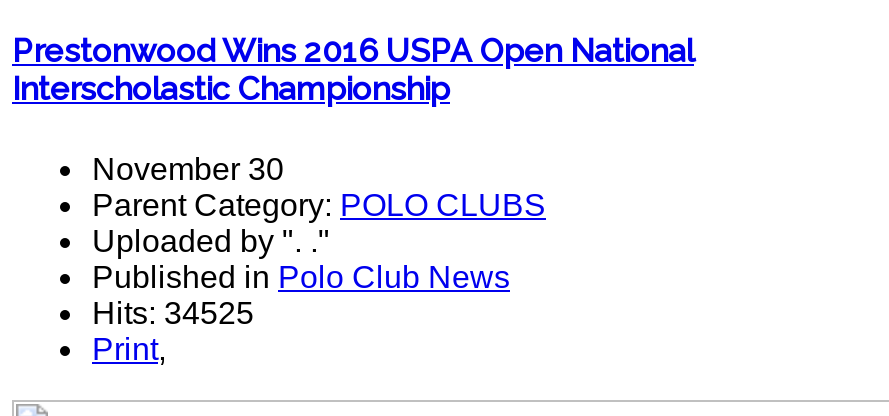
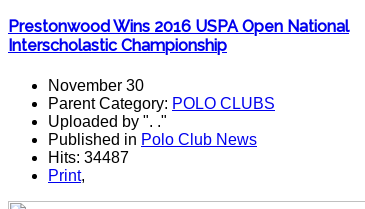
- Hits: 34525
+ Hits: 34487
